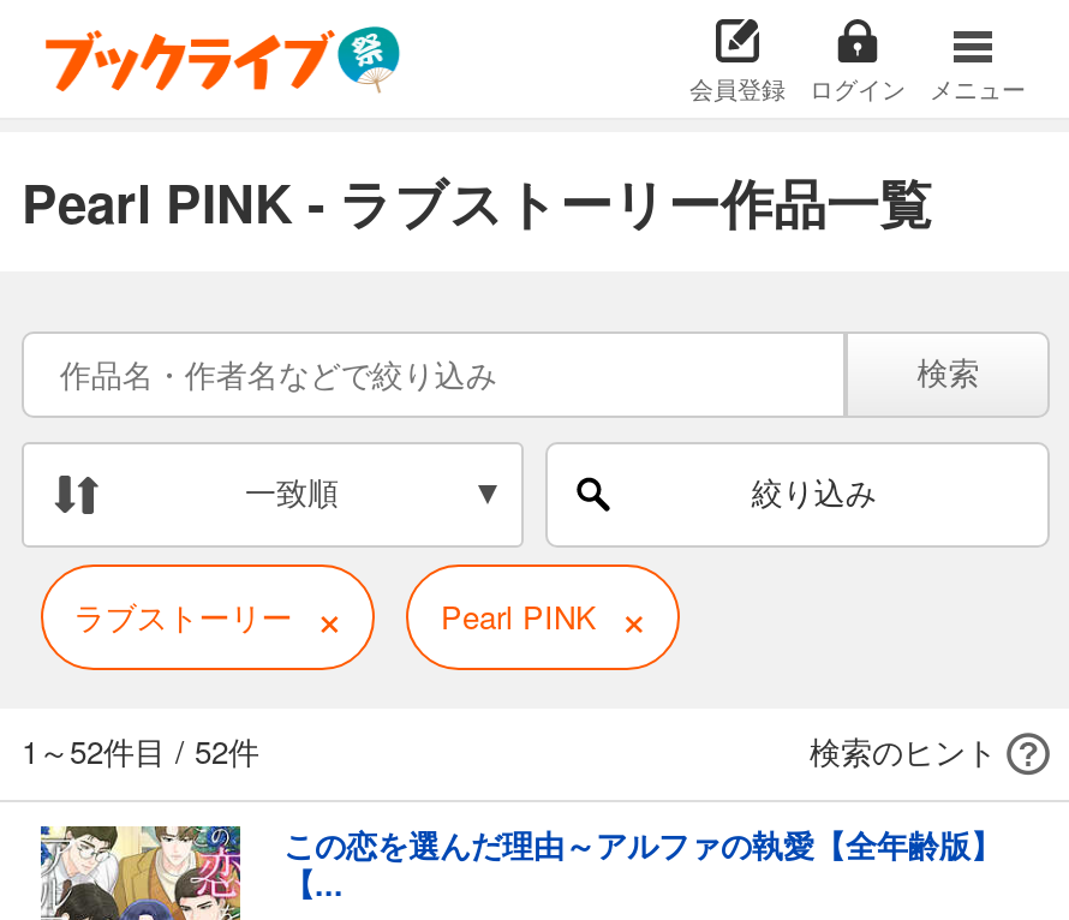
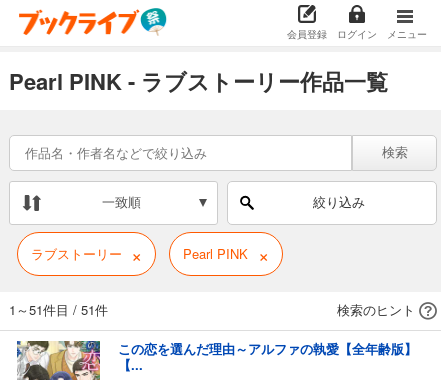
- 1～52件目/ 52件
+ 1～51件目/ 51件
